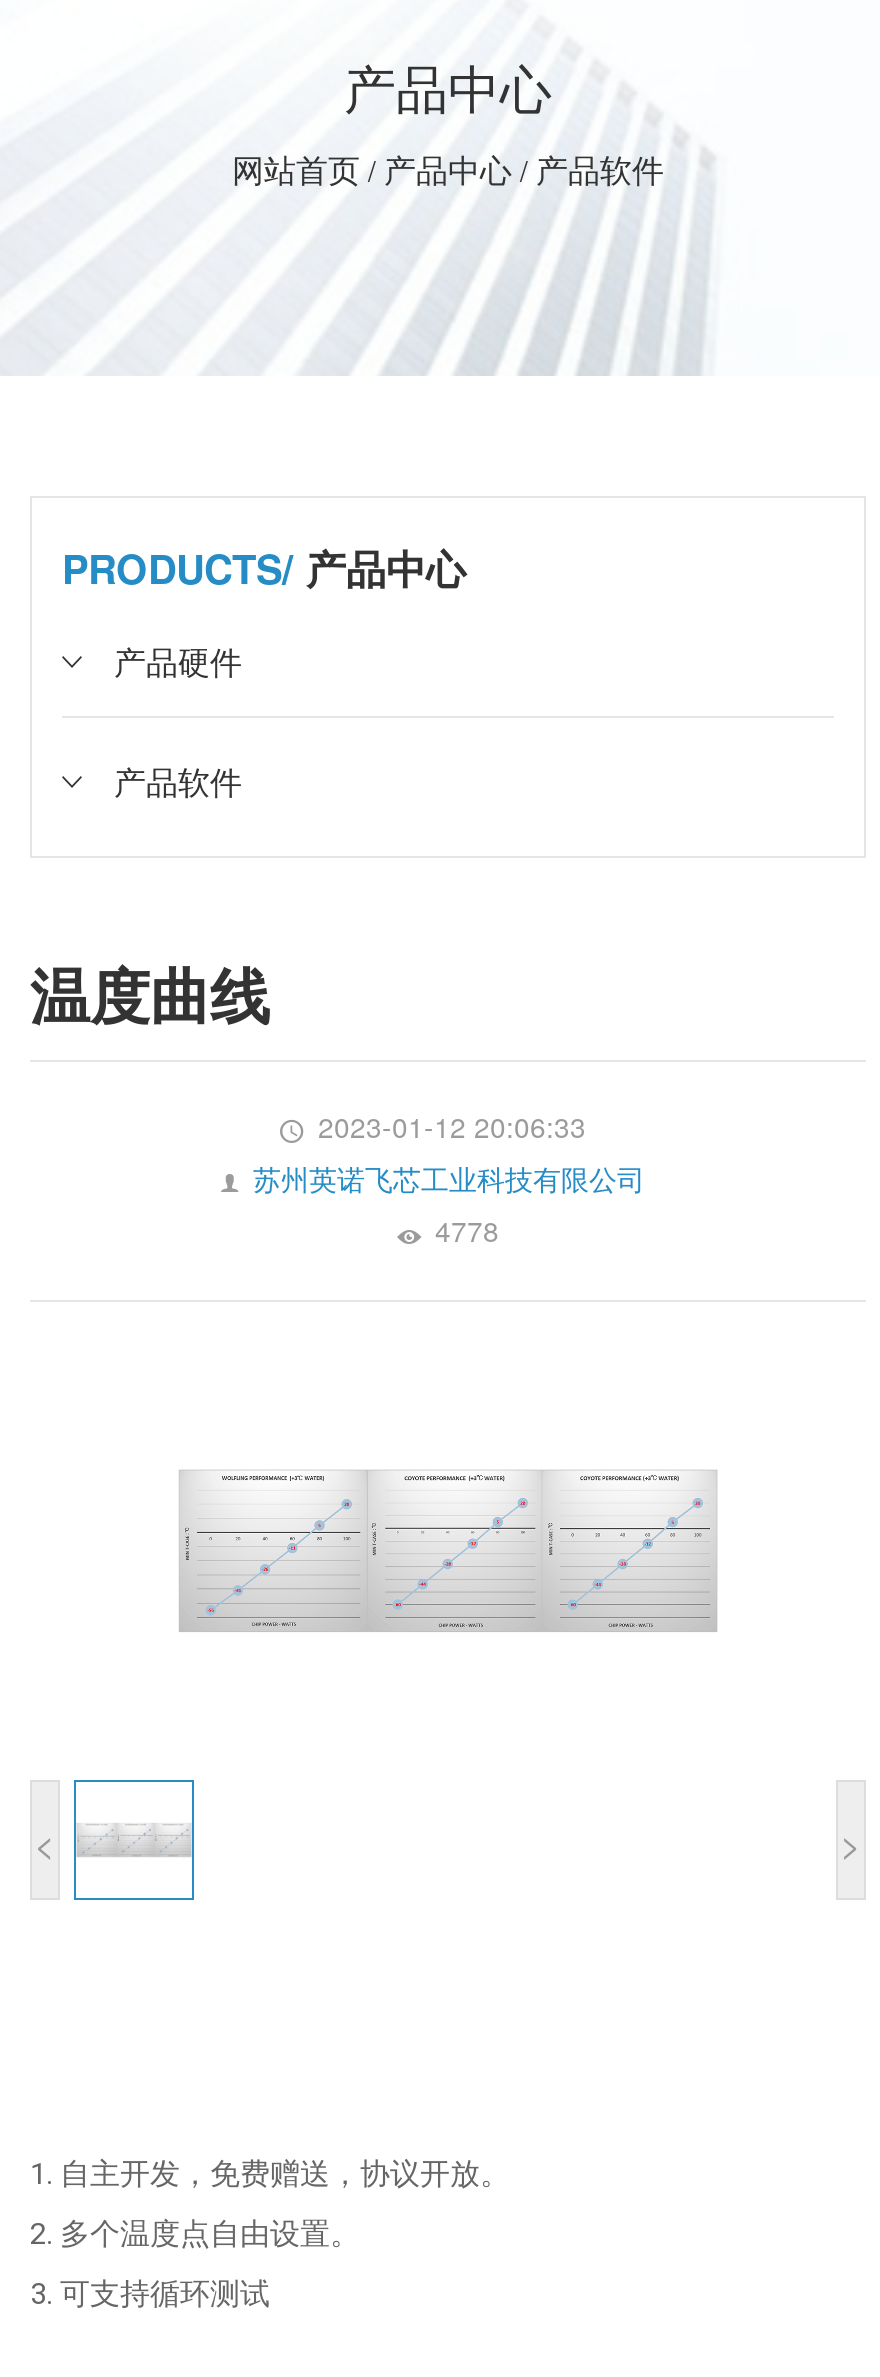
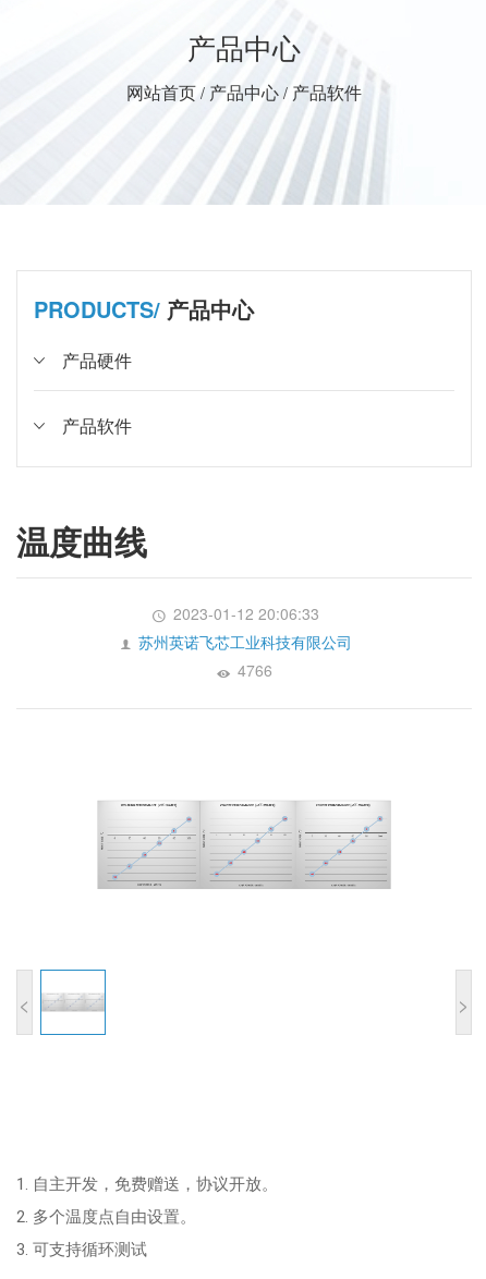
- 4778
+ 4766
